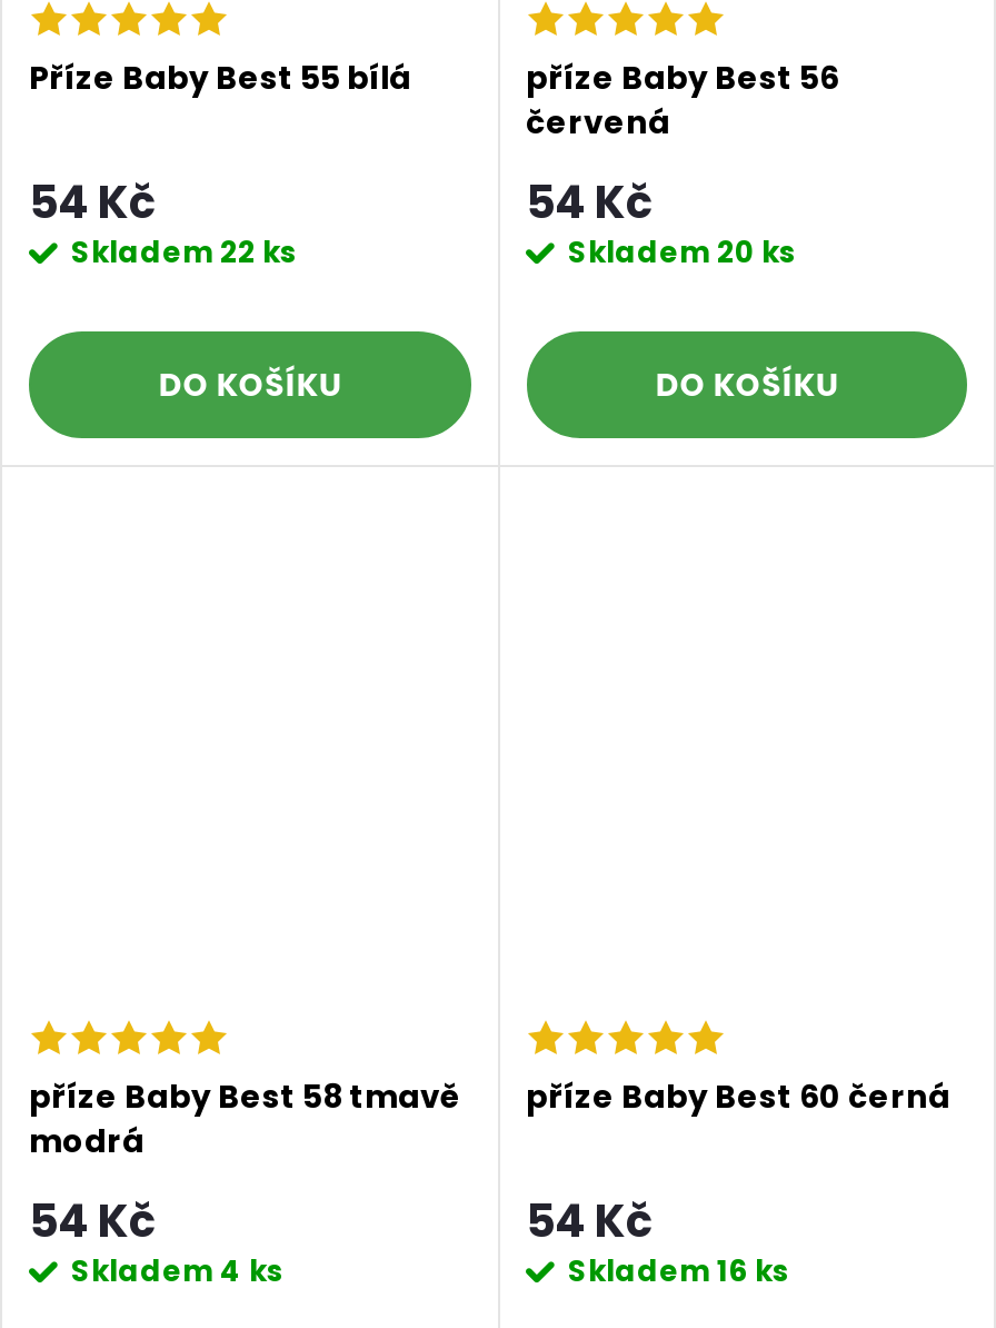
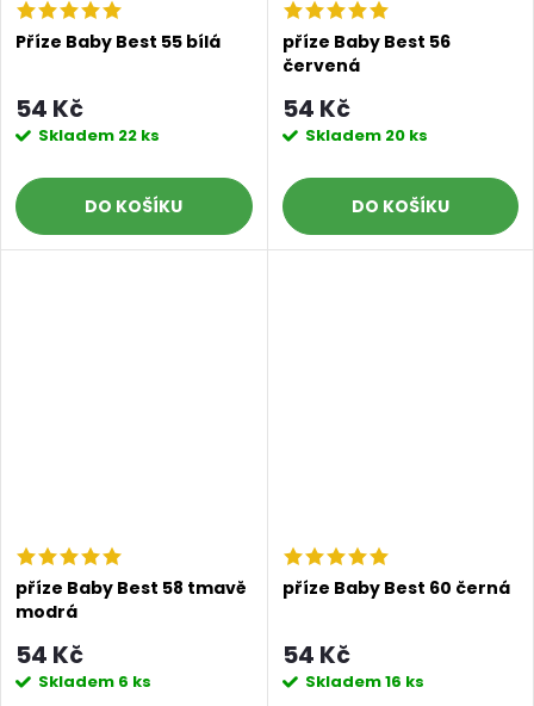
- Skladem 4 ks
+ Skladem 6 ks
